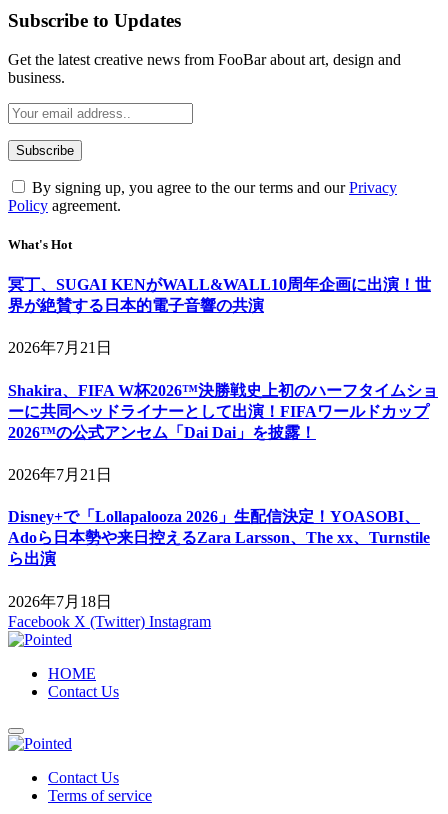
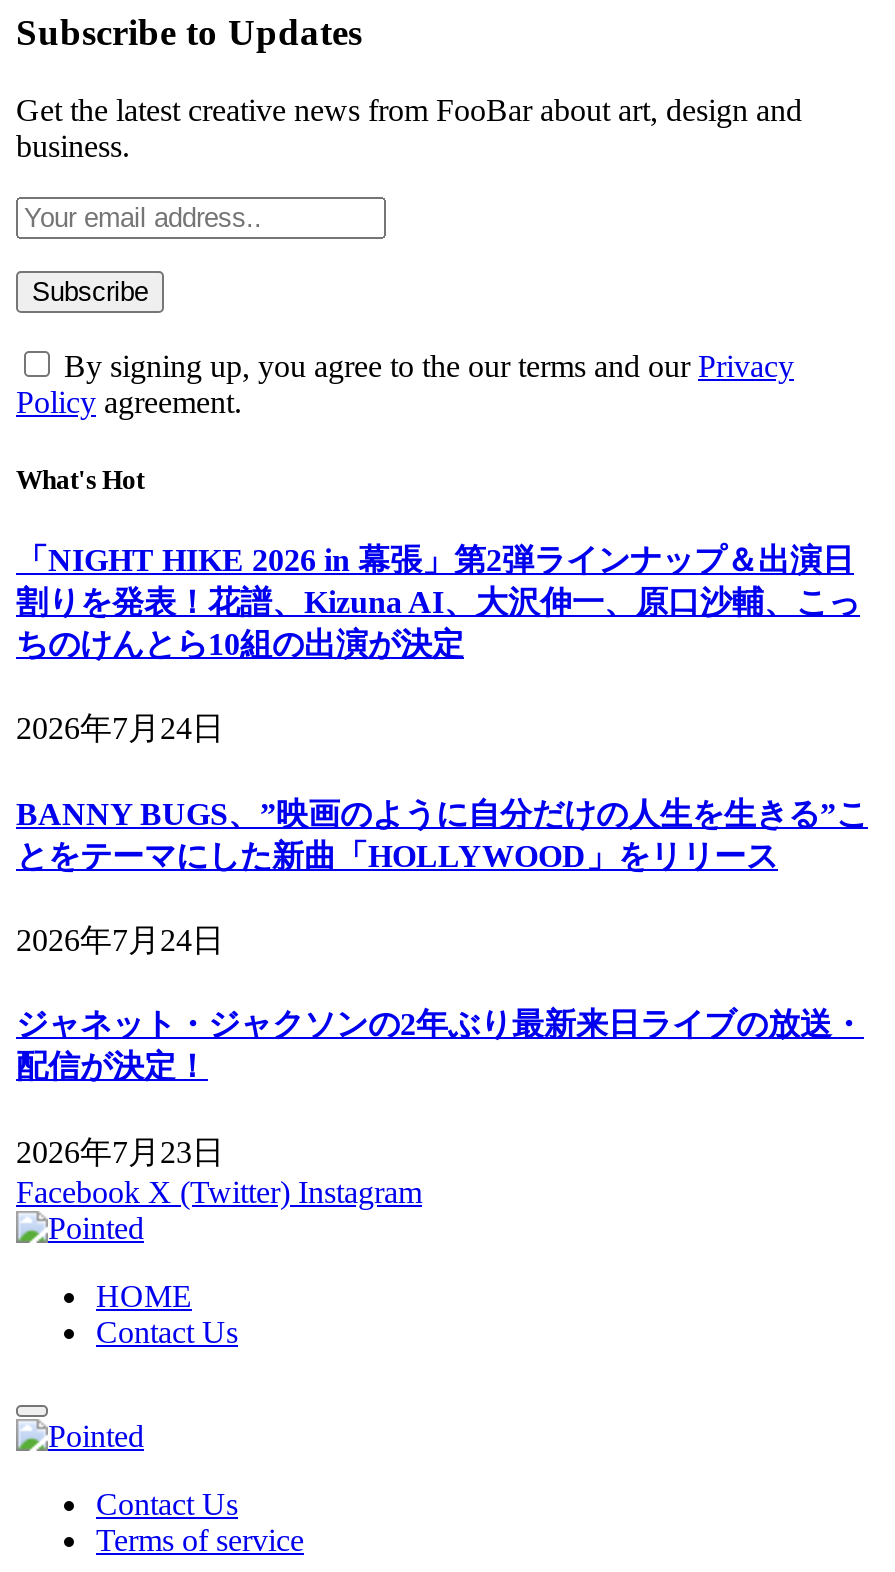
- 冥丁、SUGAI KENがWALL&WALL10周年企画に出演！世
- 界が絶賛する日本的電子音響の共演
+ 「NIGHT HIKE 2026 in 幕張」第2弾ラインナップ＆出演日
+ 割りを発表！花譜、Kizuna AI、大沢伸一、原口沙輔、こっ
+ ちのけんとら10組の出演が決定

- 2026年7月21日
+ 2026年7月24日

- Shakira、FIFA W杯2026™決勝戦史上初のハーフタイムショ
- ーに共同ヘッドライナーとして出演！FIFAワールドカップ
- 2026™の公式アンセム「Dai Dai」を披露！
+ BANNY BUGS、”映画のように自分だけの人生を生きる”こ
+ とをテーマにした新曲「HOLLYWOOD」をリリース

- 2026年7月21日
+ 2026年7月24日

- Disney+で「Lollapalooza 2026」生配信決定！YOASOBI、
- Adoら日本勢や来日控えるZara Larsson、The xx、Turnstile
- ら出演
+ ジャネット・ジャクソンの2年ぶり最新来日ライブの放送・
+ 配信が決定！

- 2026年7月18日
+ 2026年7月23日
